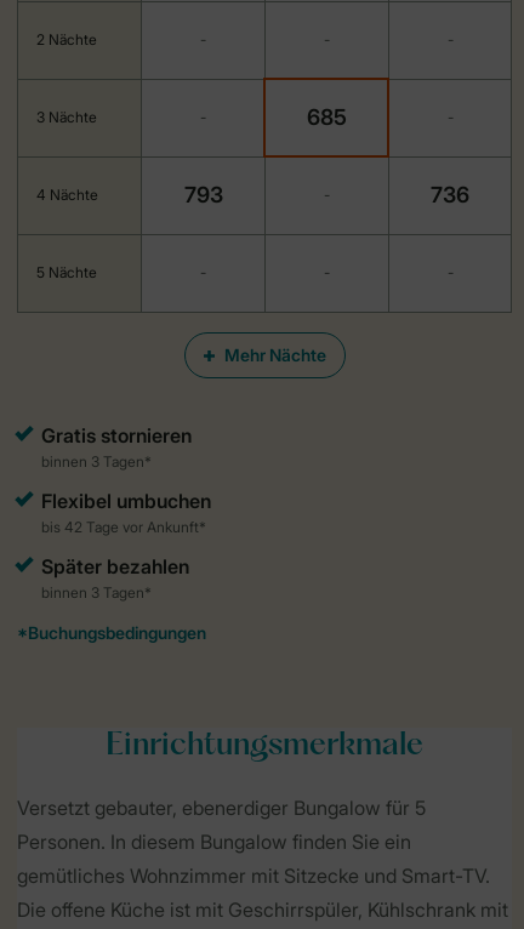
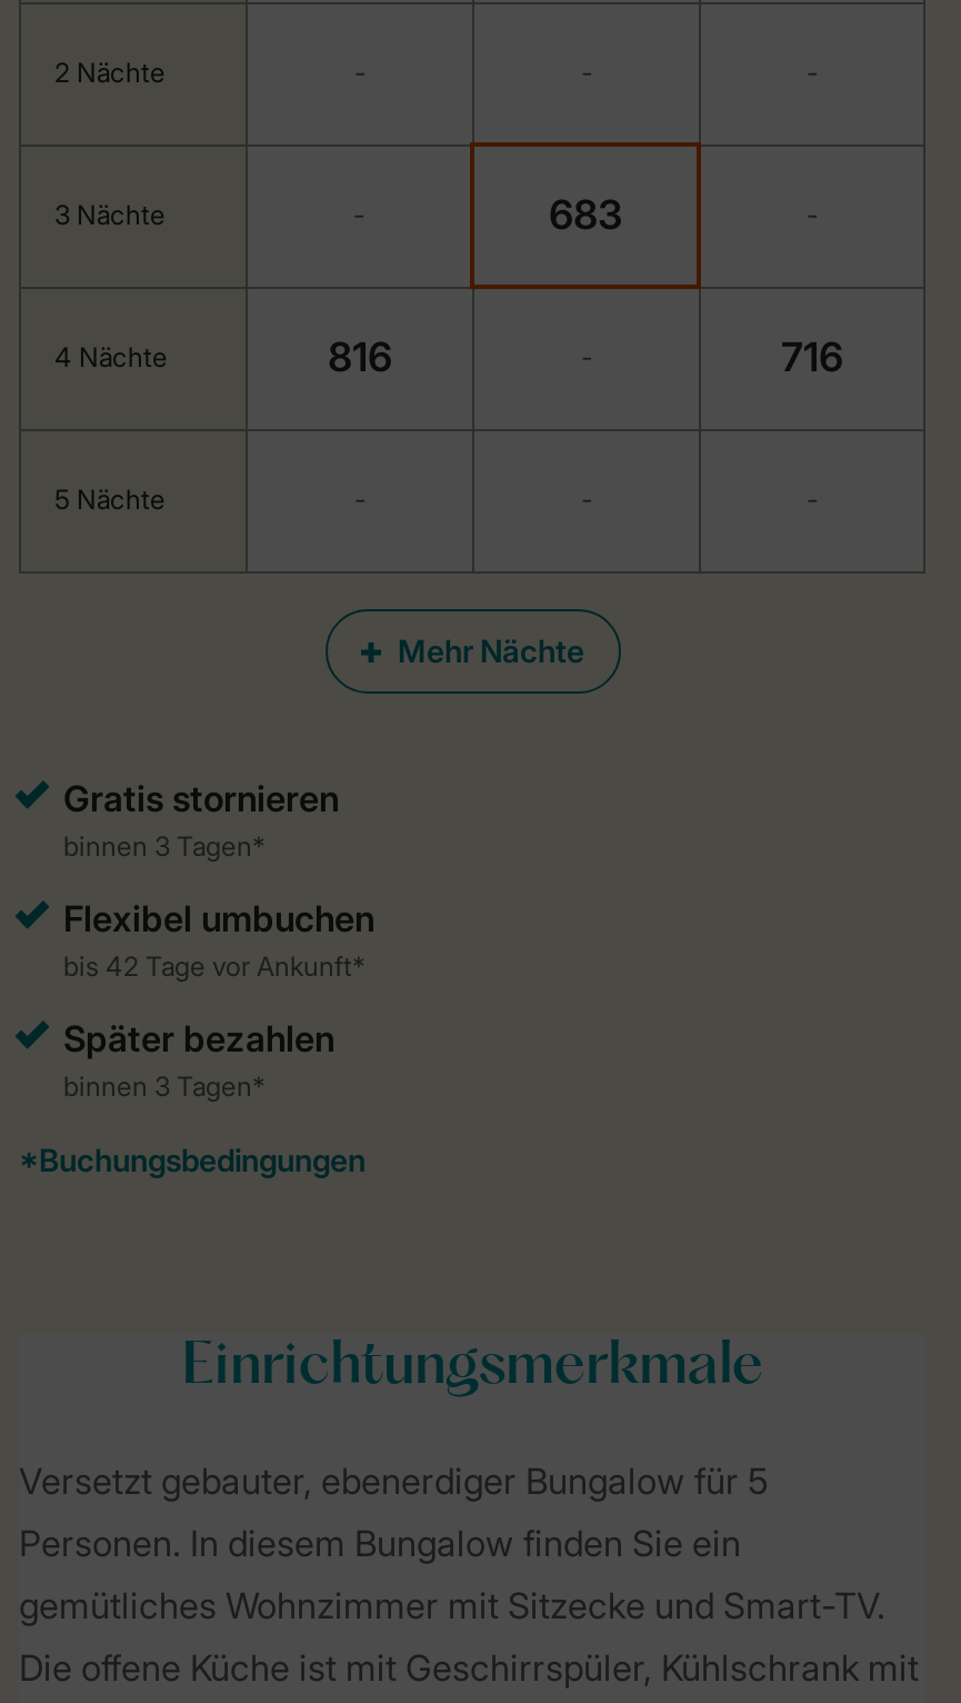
- 685
+ 683

- 793
+ 816

- 736
+ 716
